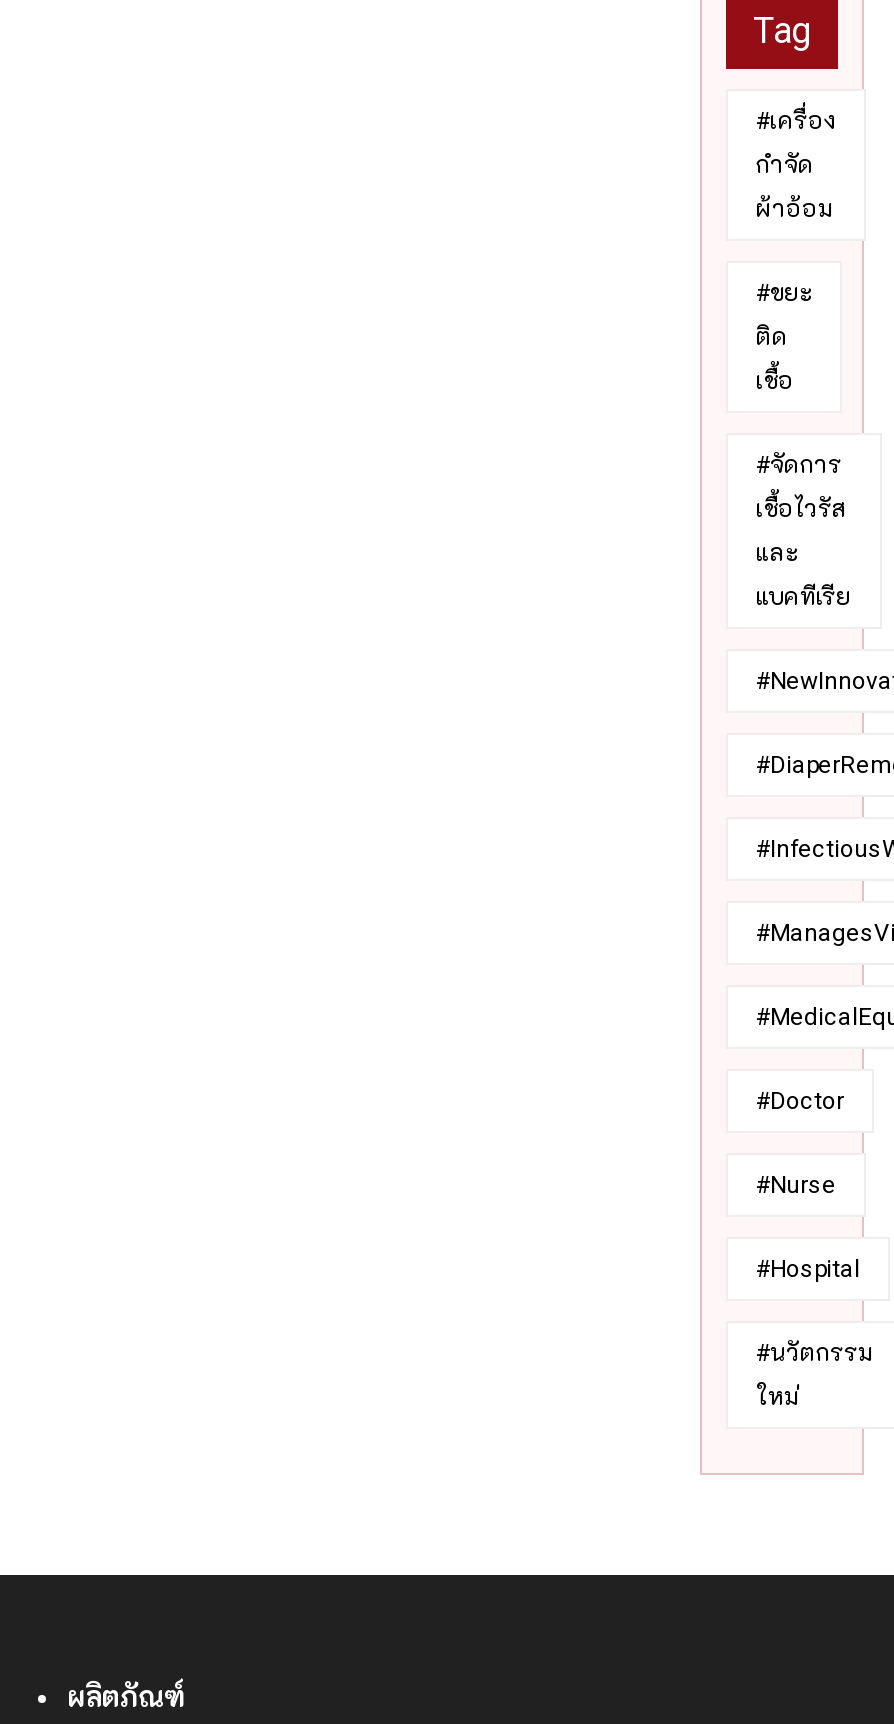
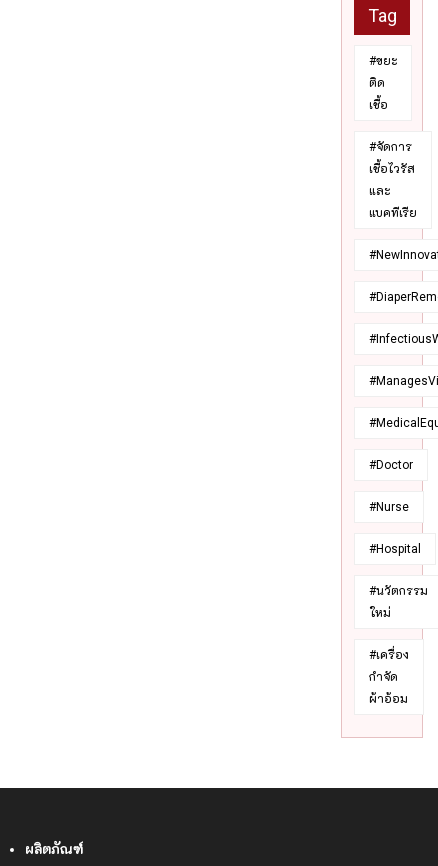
moved down: #เครื่อง | กำจัด | ผ้าอ้อม

moved up: #ขยะ | ติด | เชื้อ | ... | #นวัตกรรม | ใหม่
